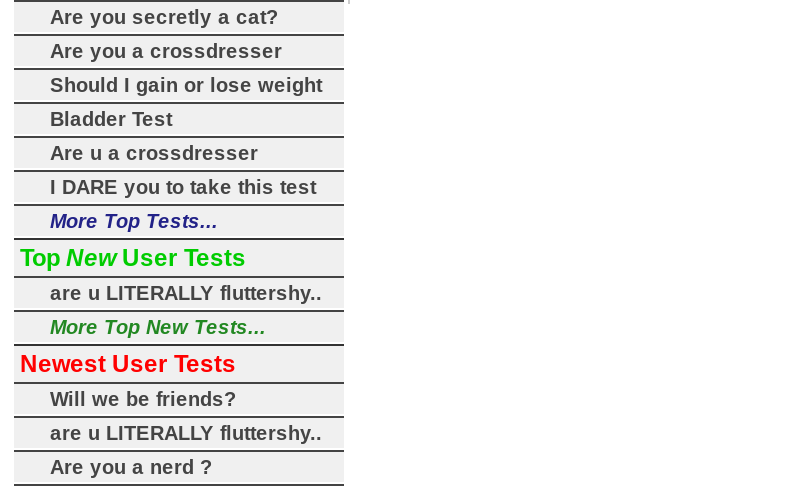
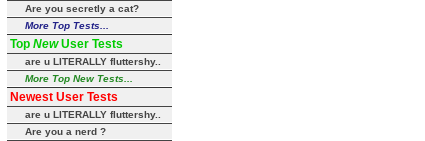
- Are you a crossdresser
- Should I gain or lose weight
- Bladder Test
- Are u a crossdresser
- I DARE you to take this test

- Will we be friends?
